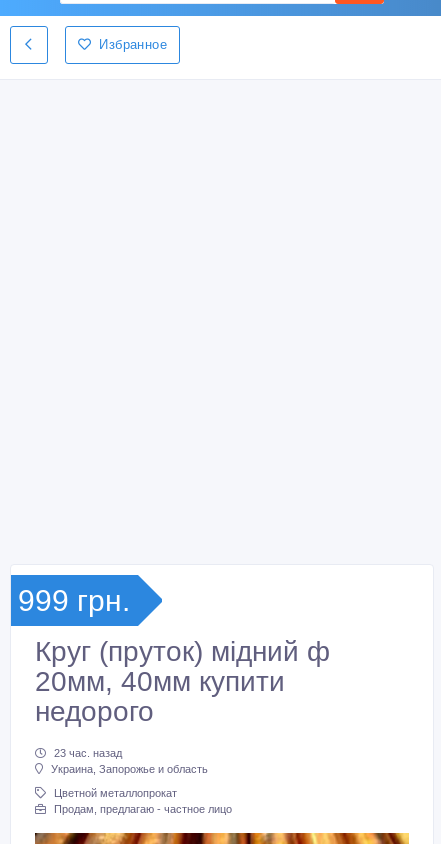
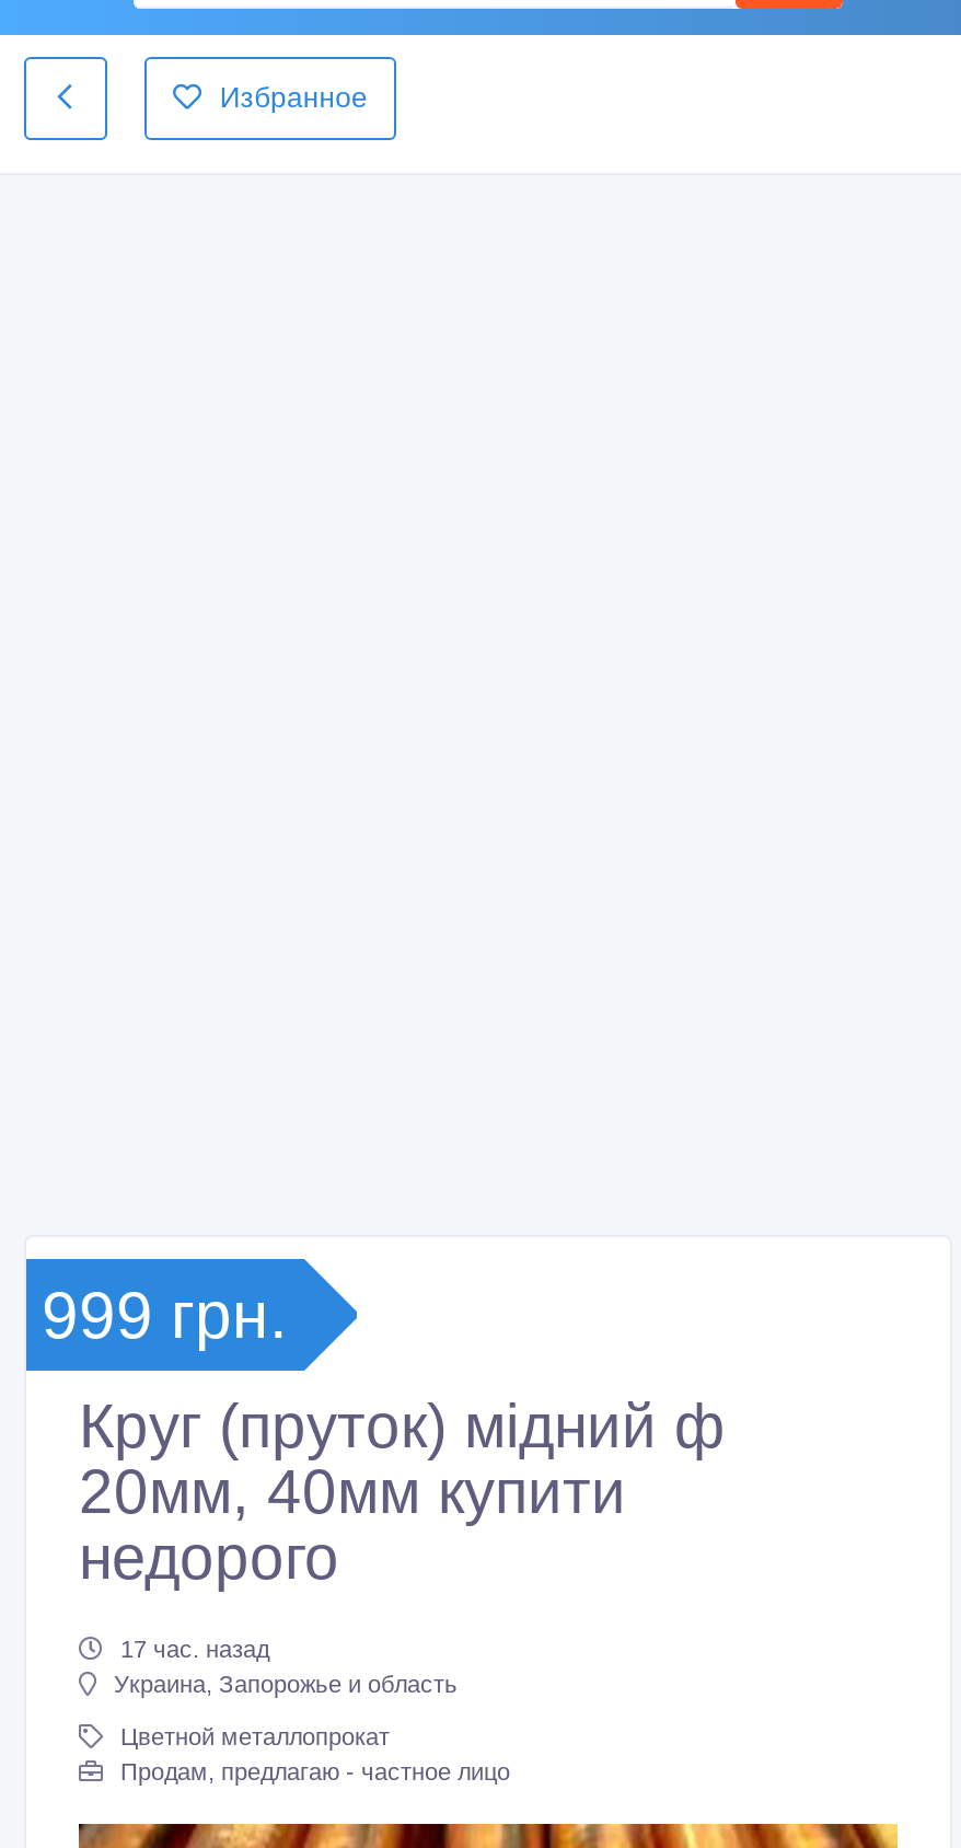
- 23 час. назад
+ 17 час. назад
